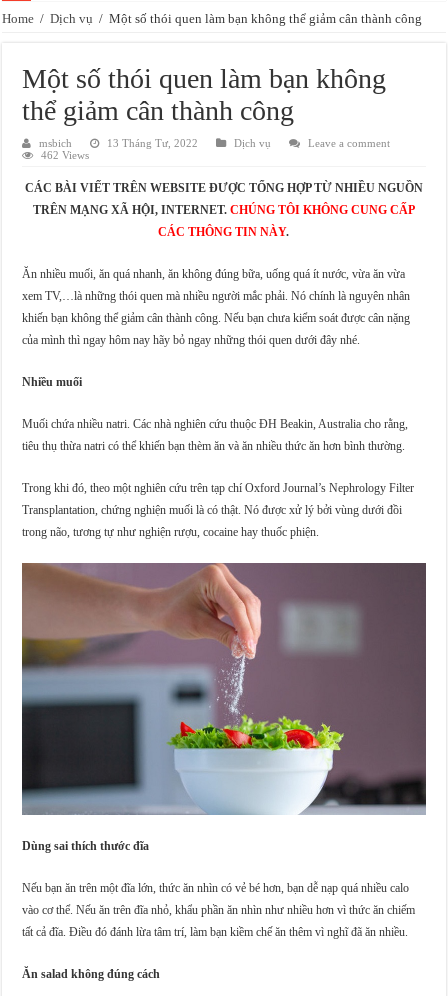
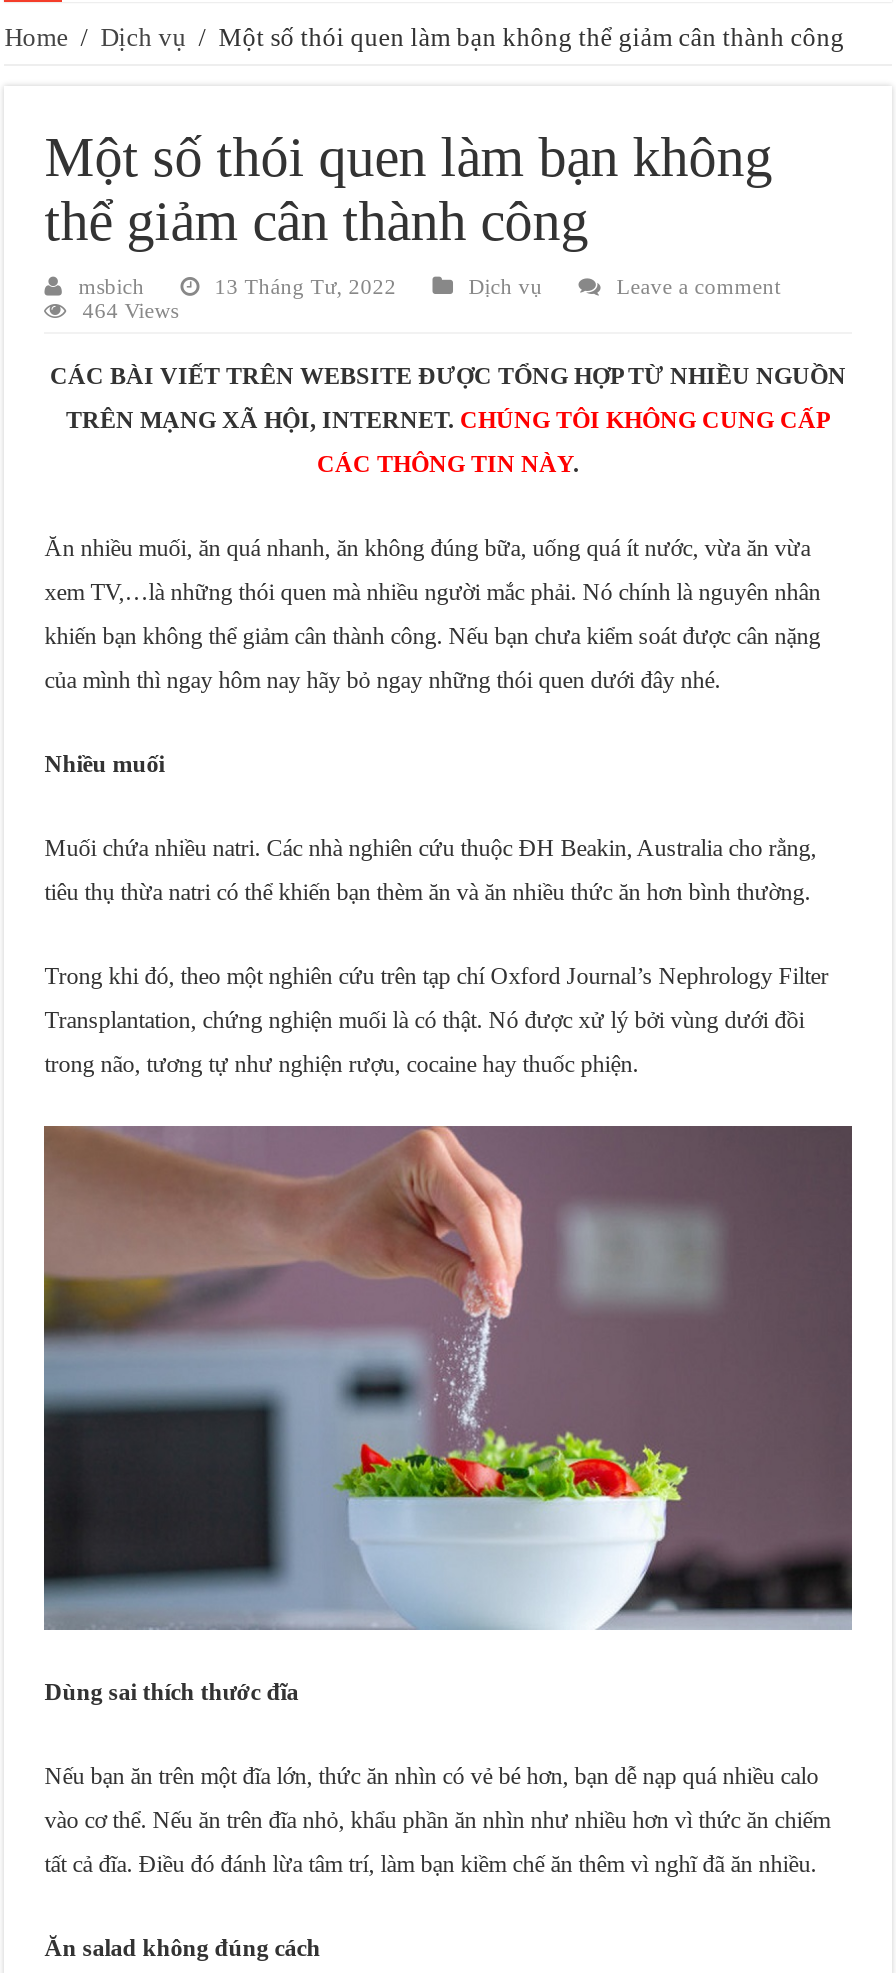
- 462 Views
+ 464 Views
